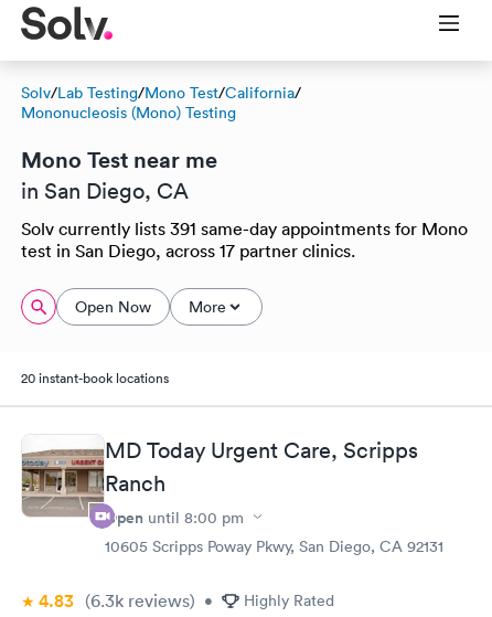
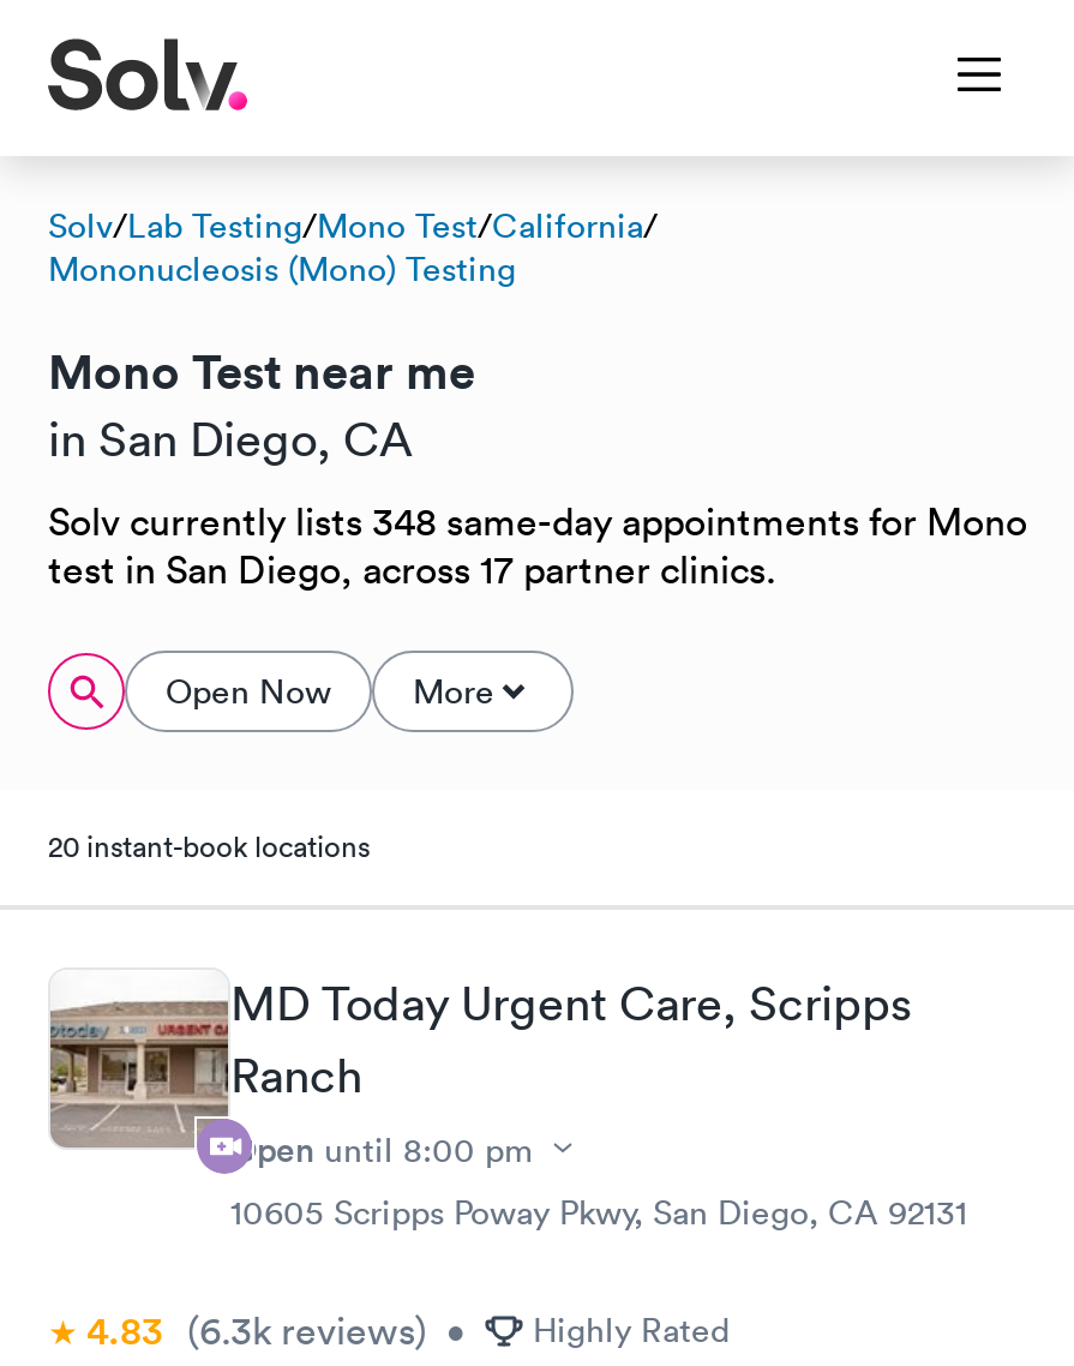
- Solv currently lists 391 same-day appointments for Mono
+ Solv currently lists 348 same-day appointments for Mono
